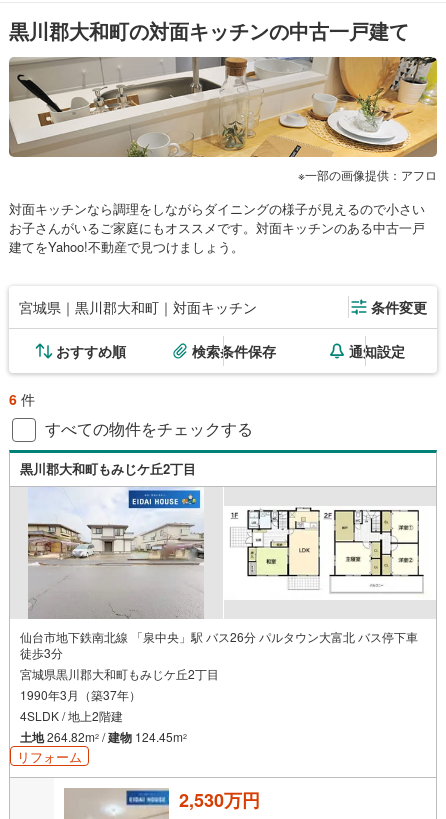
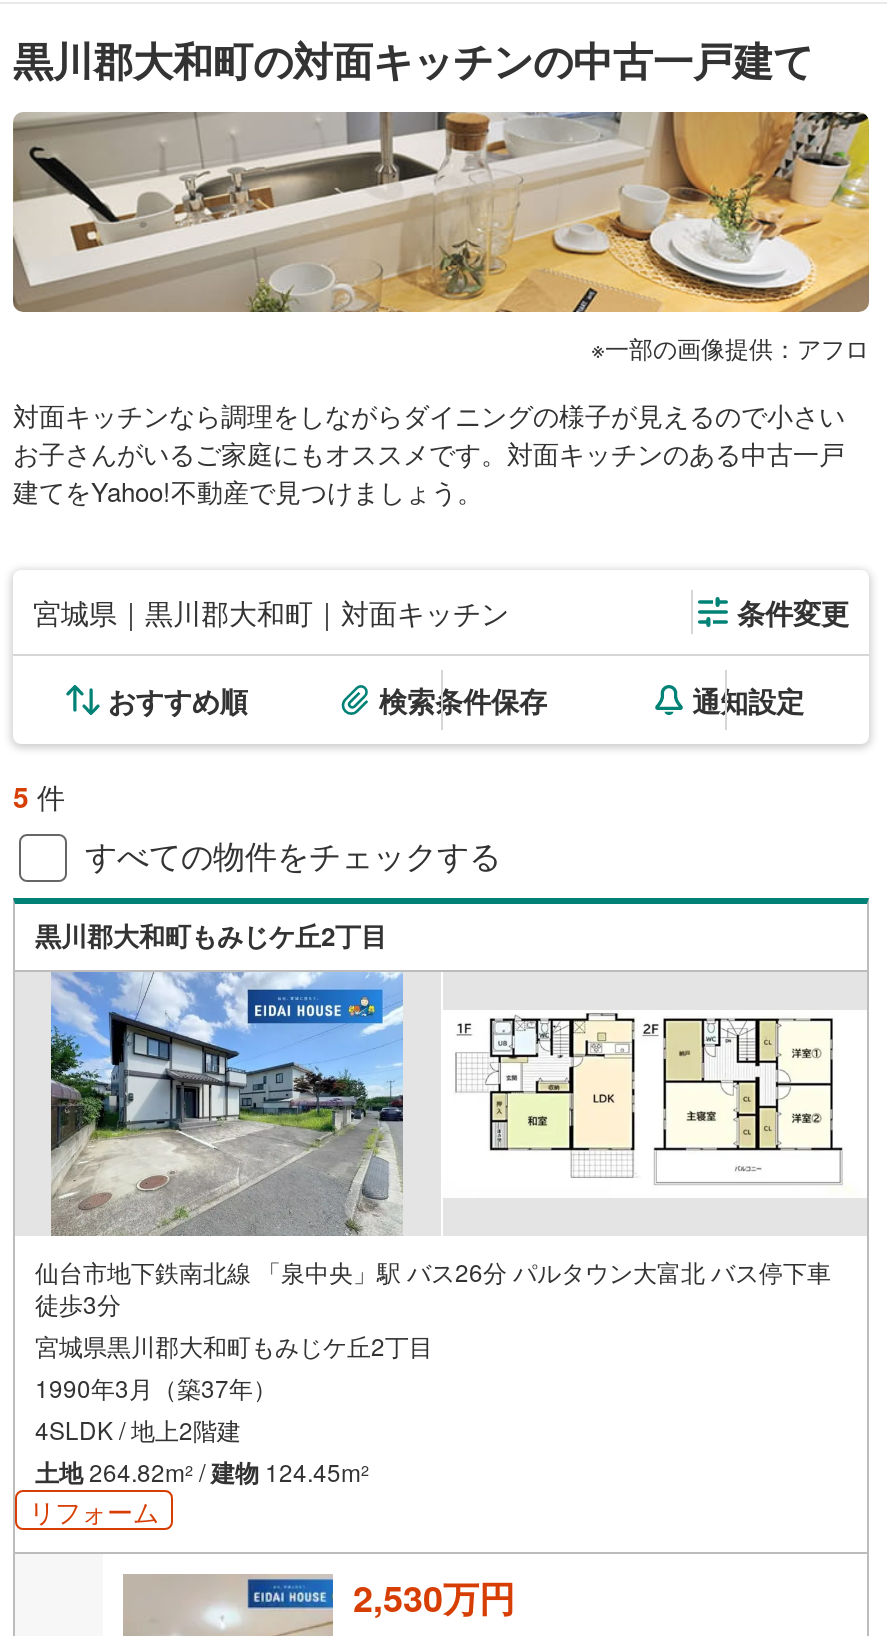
- 6件
+ 5件

- [image]
+ [image]
